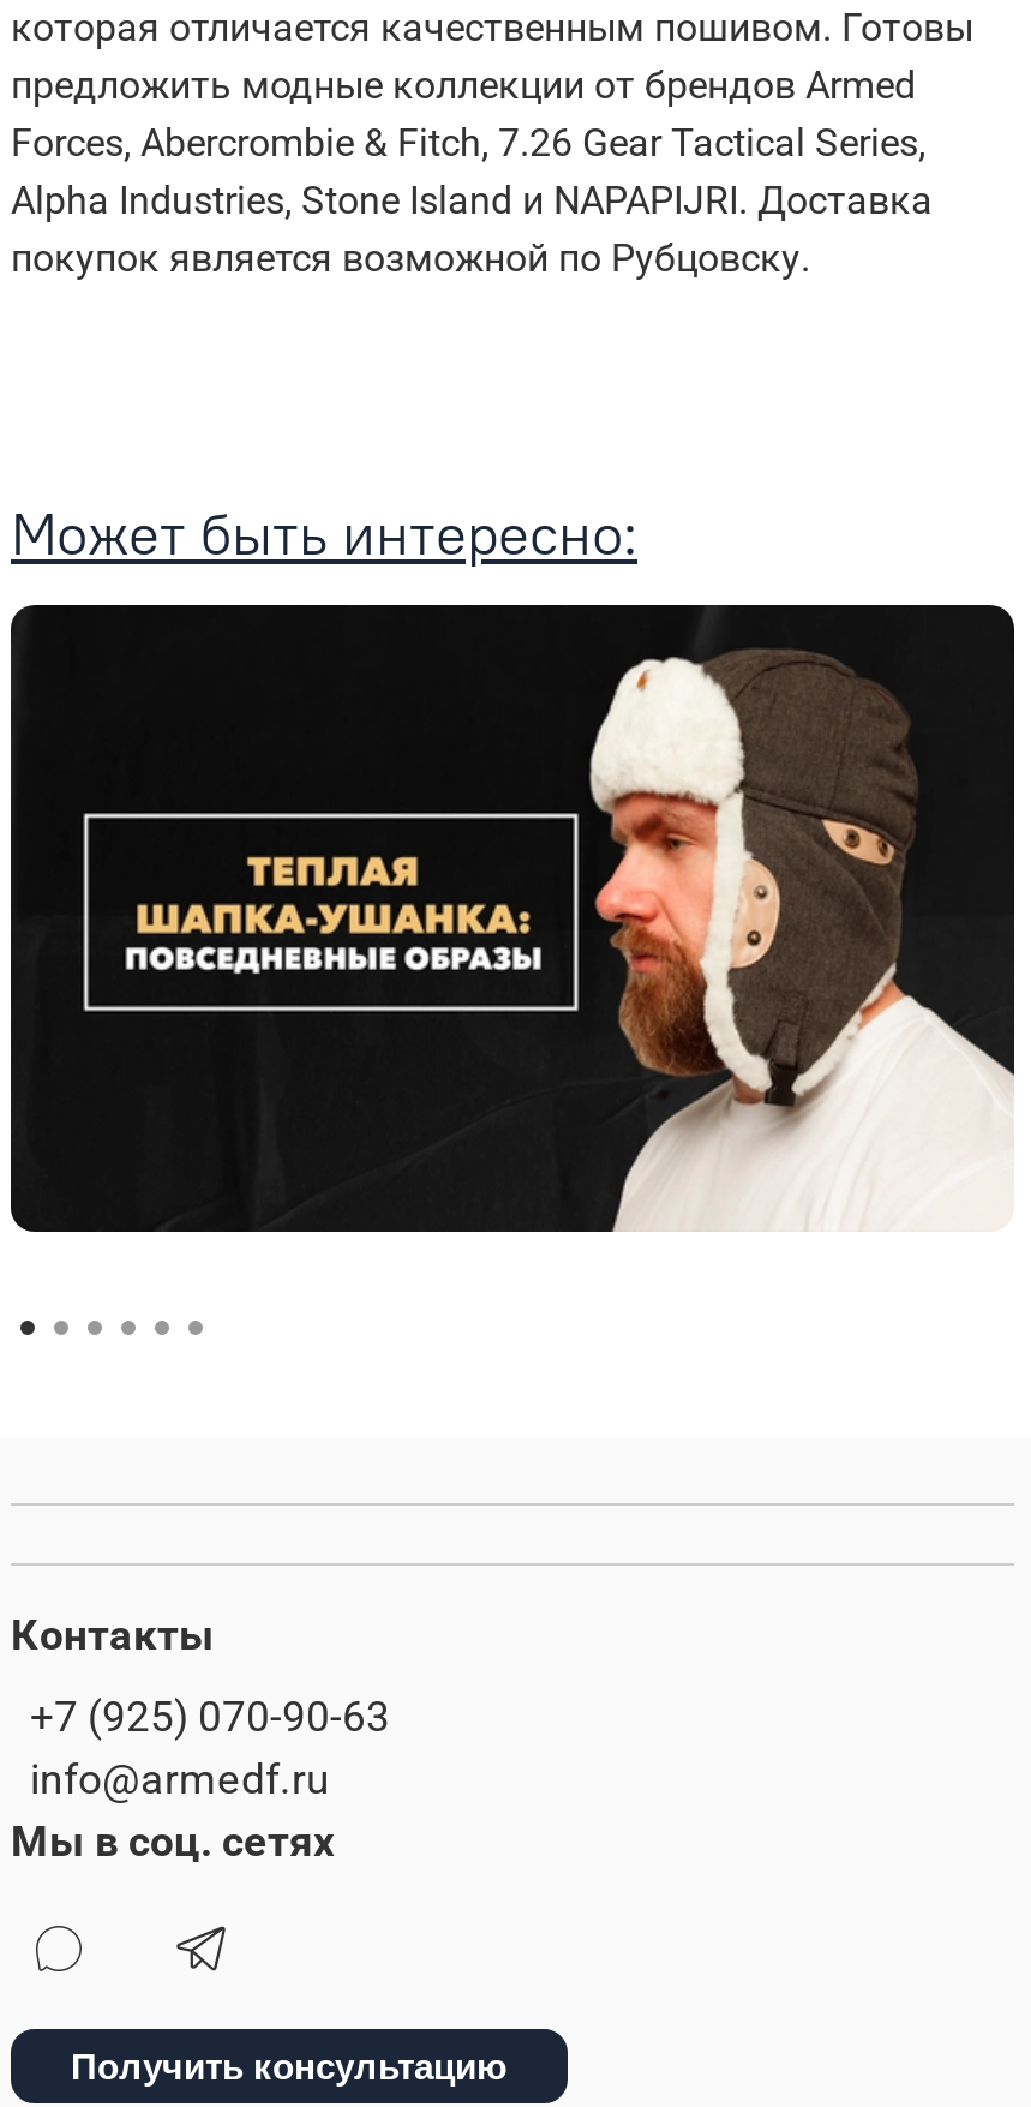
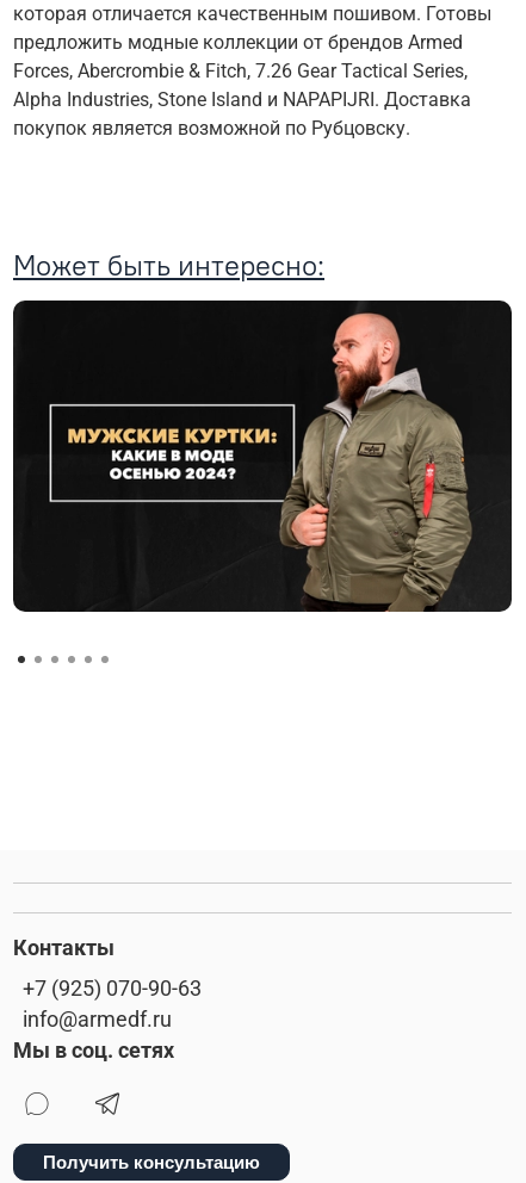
- [image]
+ [image]
